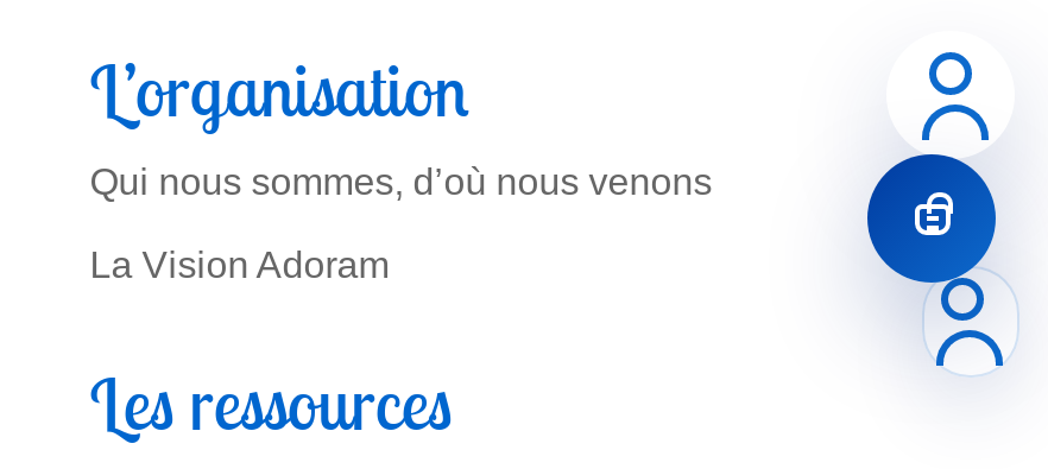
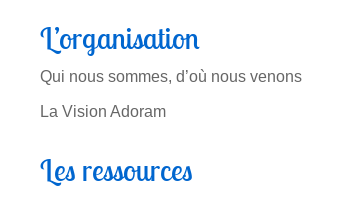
- [image]
